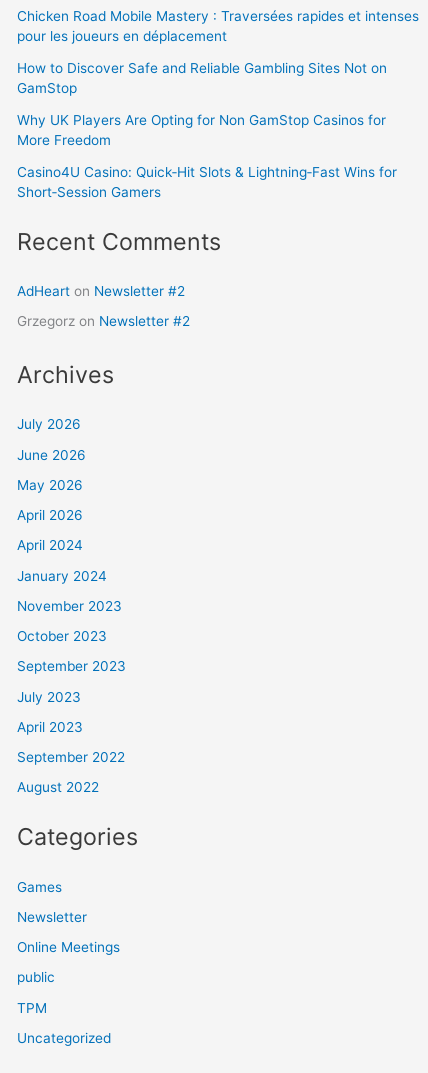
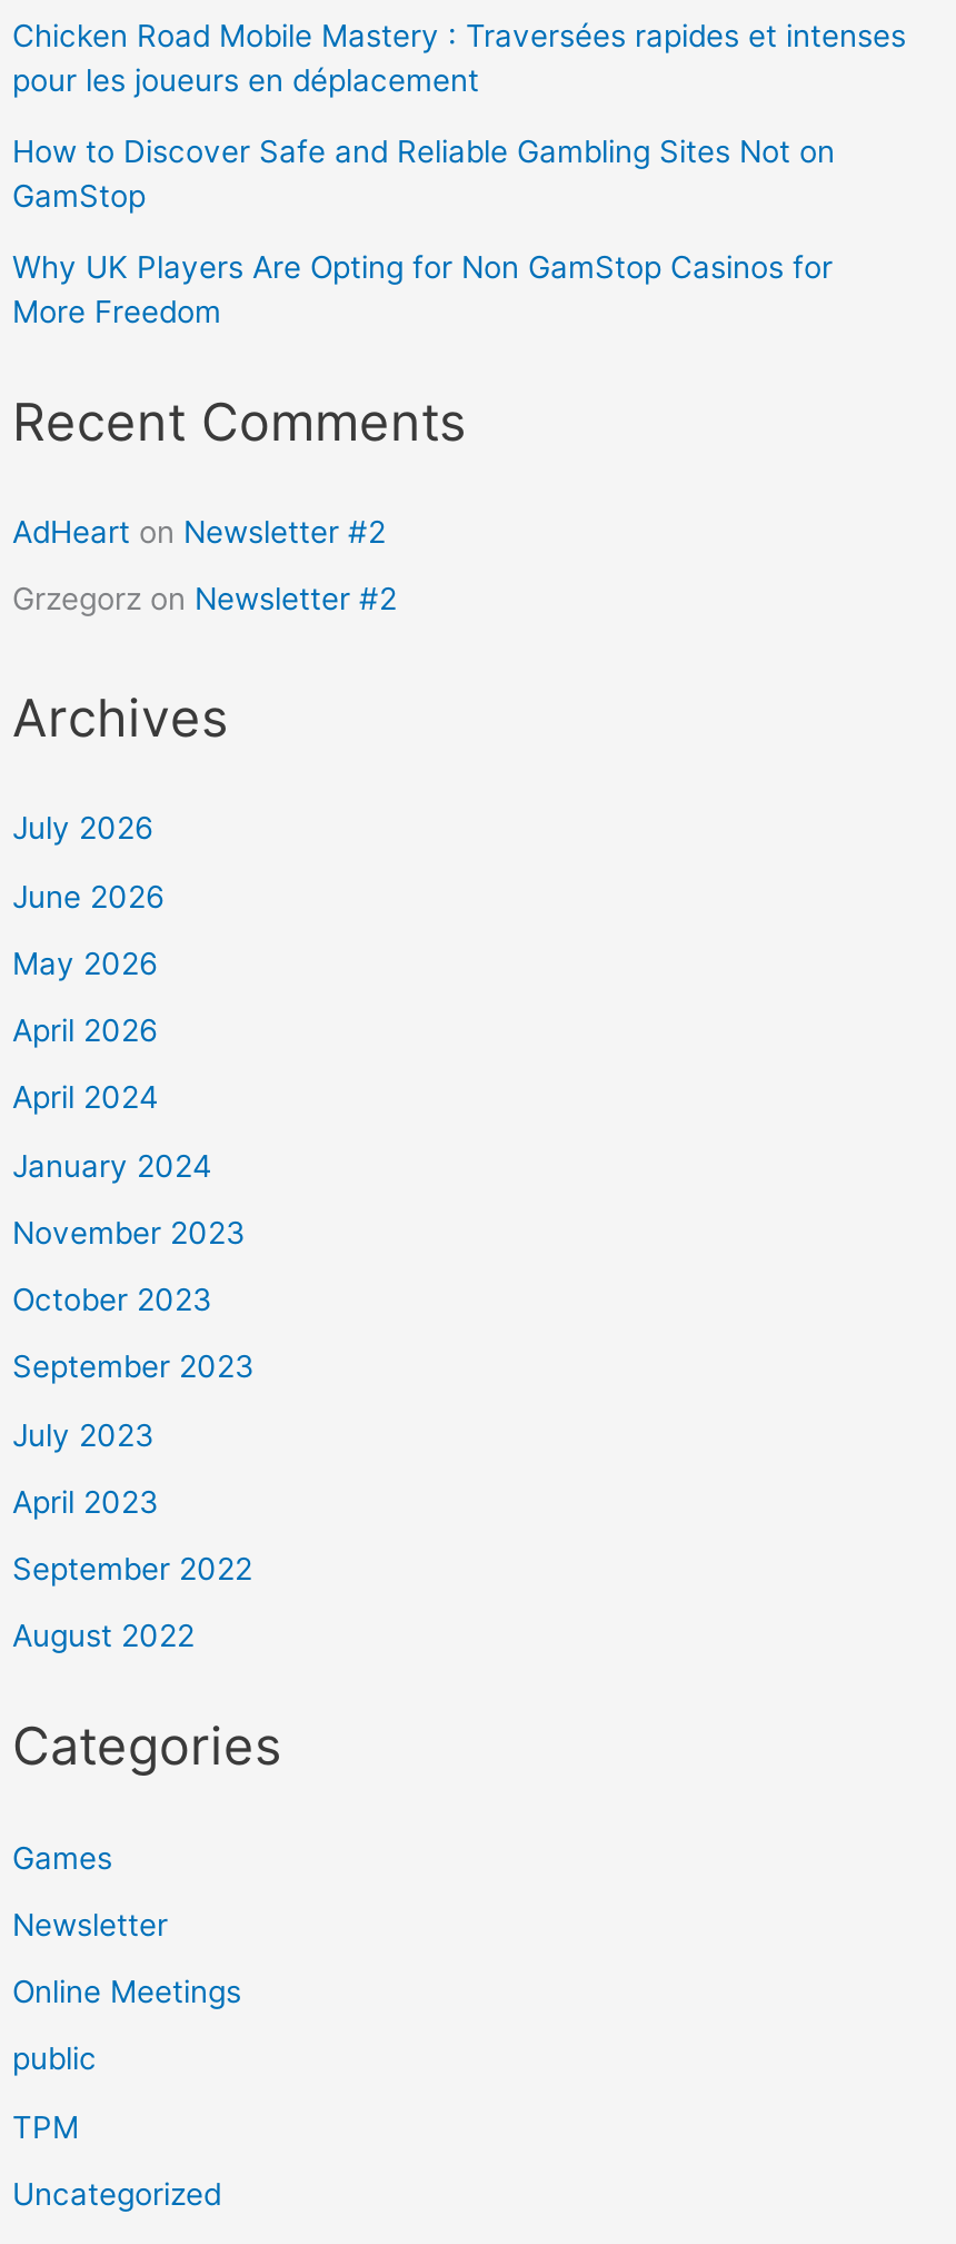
- Casino4U Casino: Quick‑Hit Slots & Lightning‑Fast Wins for
- Short‑Session Gamers
